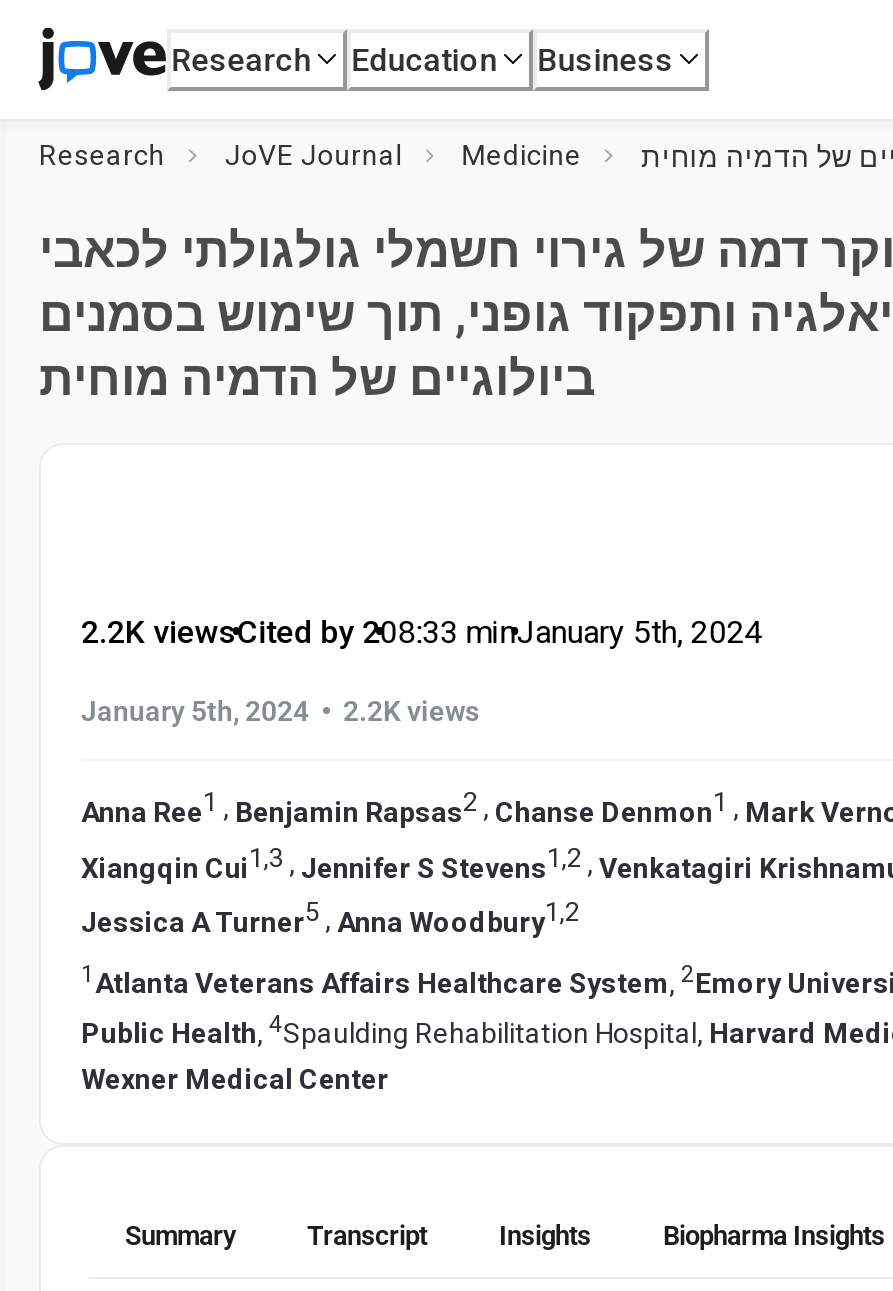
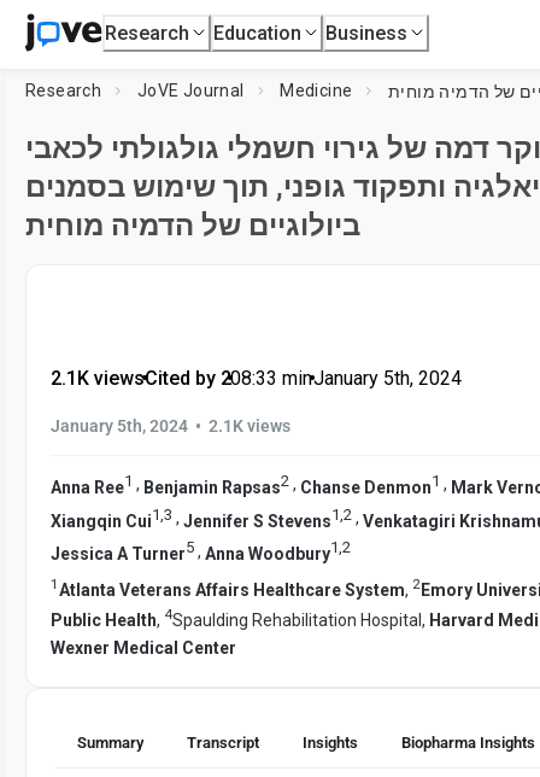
- 2.2K views
+ 2.1K views

- January 5th, 2024 • 2.2K views
+ January 5th, 2024 • 2.1K views
